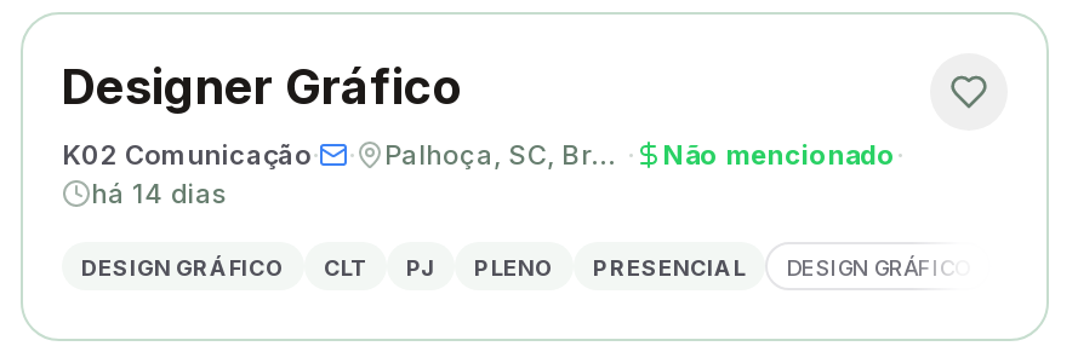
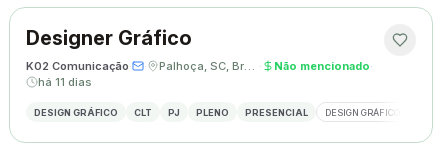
- há 14 dias
+ há 11 dias
